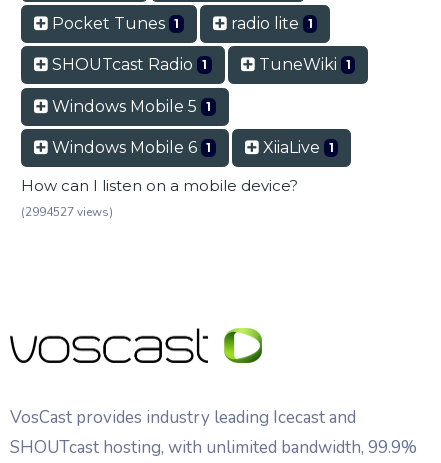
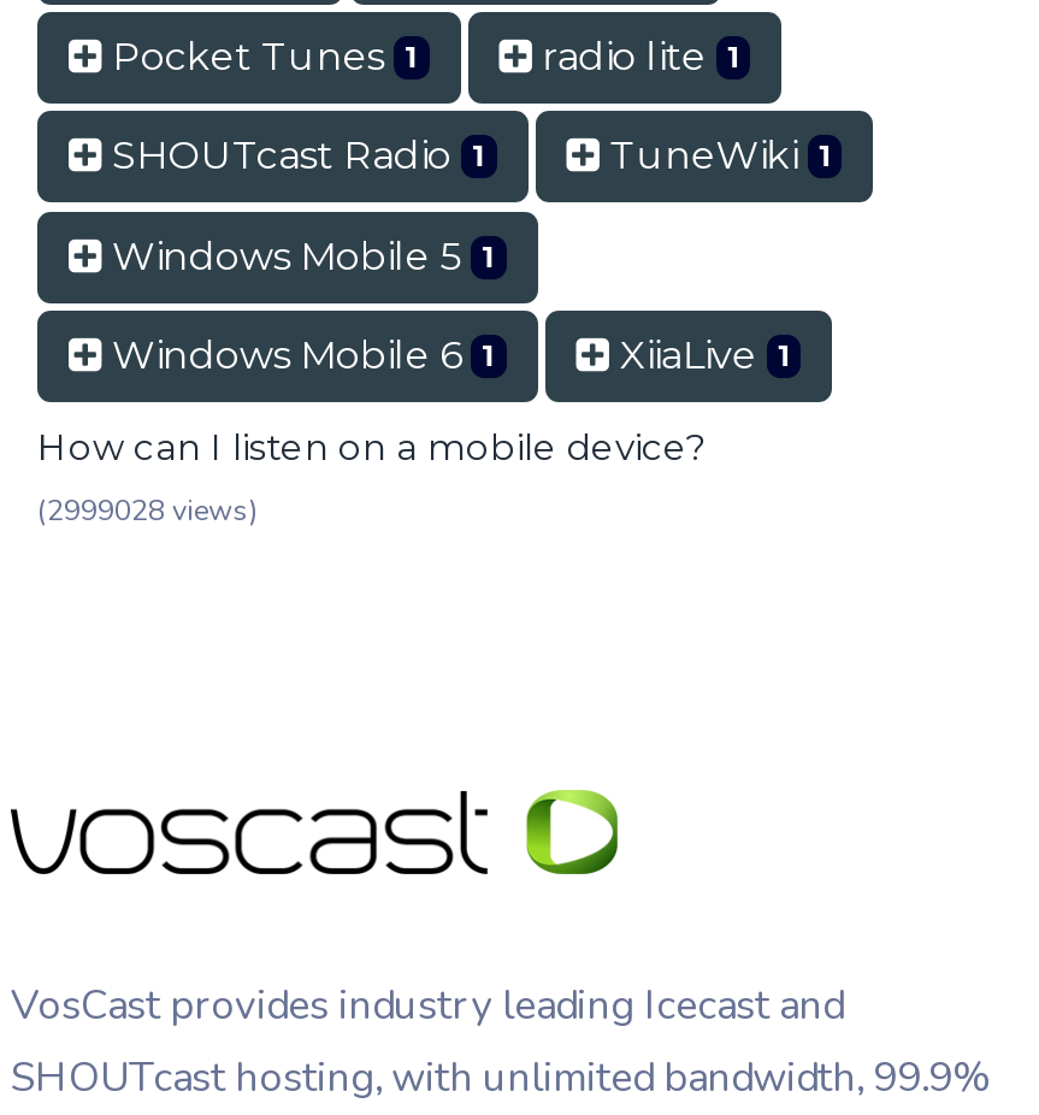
- (2994527 views)
+ (2999028 views)
